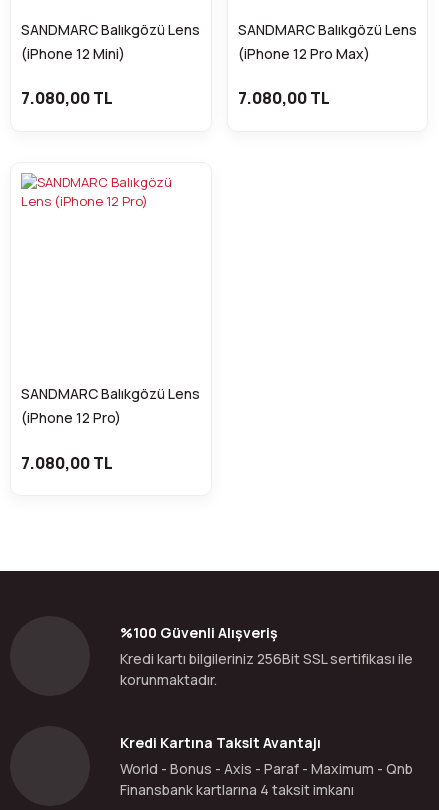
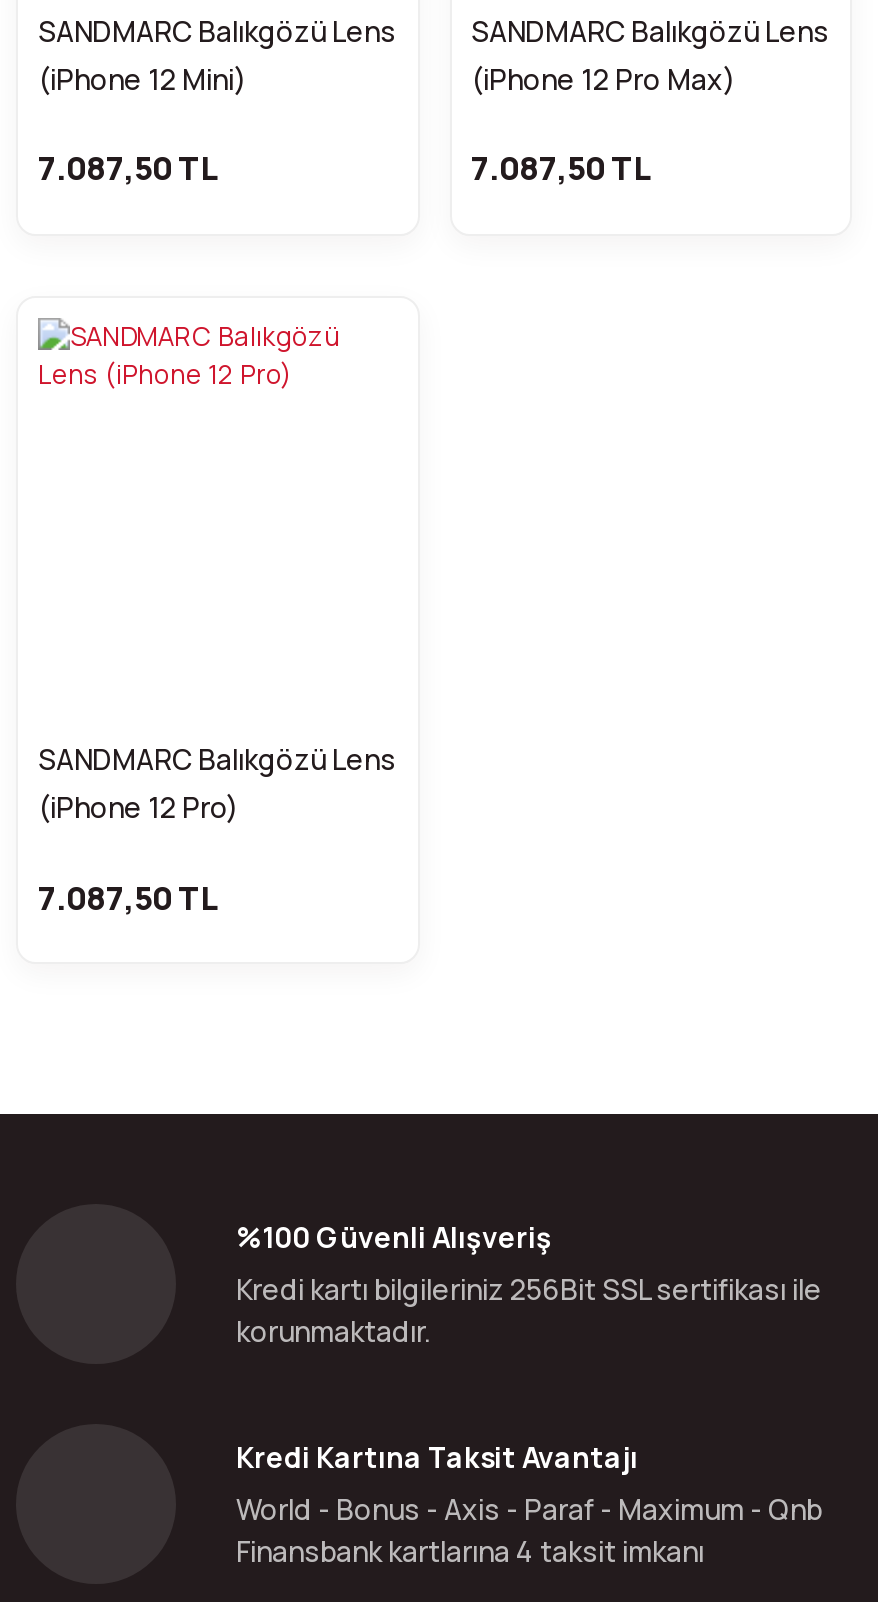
- 7.080,00 TL
+ 7.087,50 TL

- 7.080,00 TL
+ 7.087,50 TL

- 7.080,00 TL
+ 7.087,50 TL
